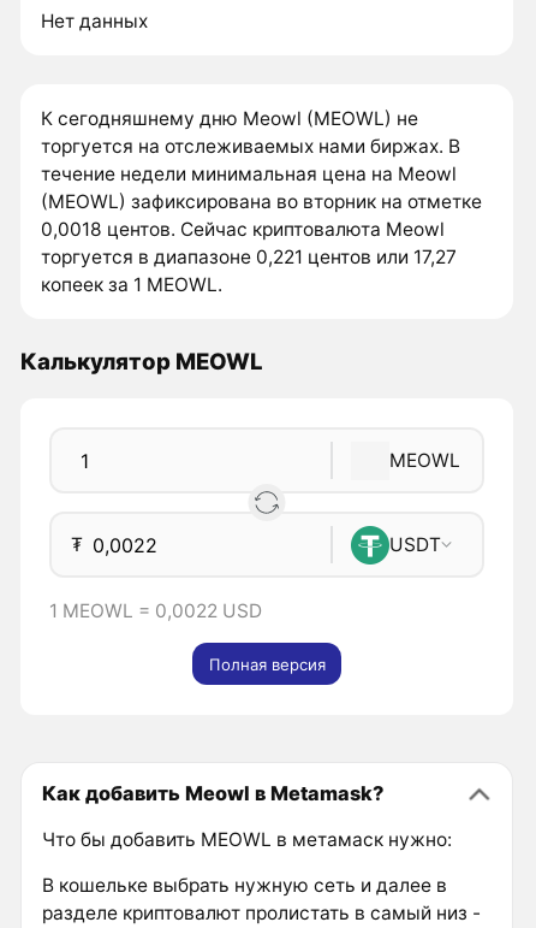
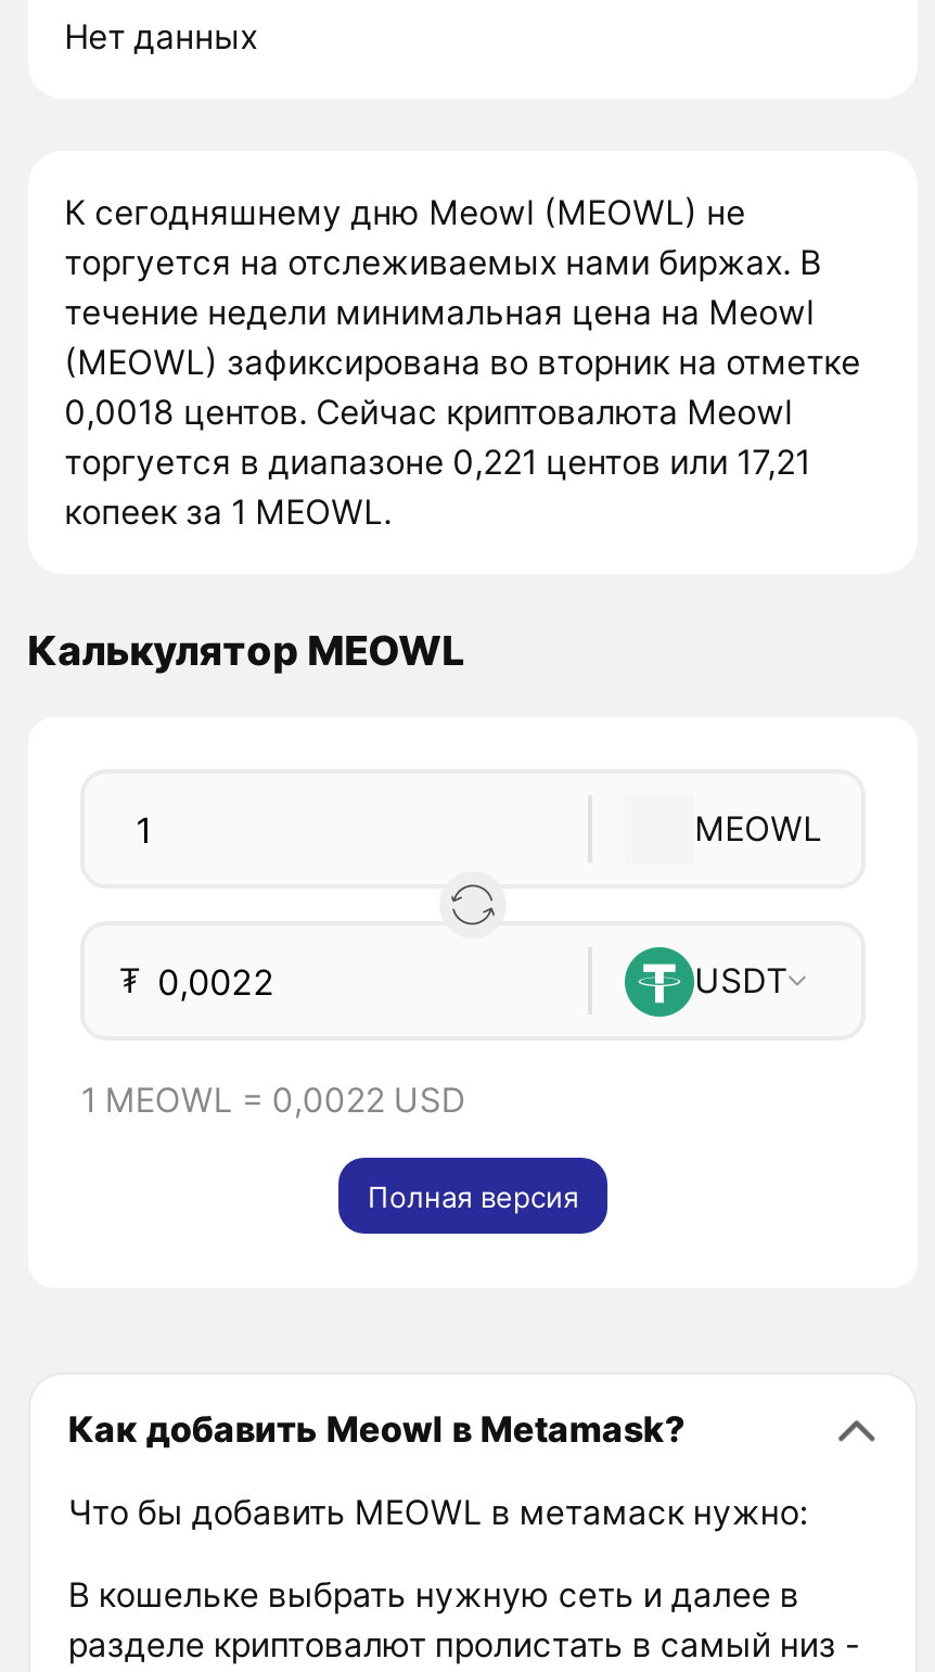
- торгуется в диапазоне 0,221 центов или 17,27
+ торгуется в диапазоне 0,221 центов или 17,21
